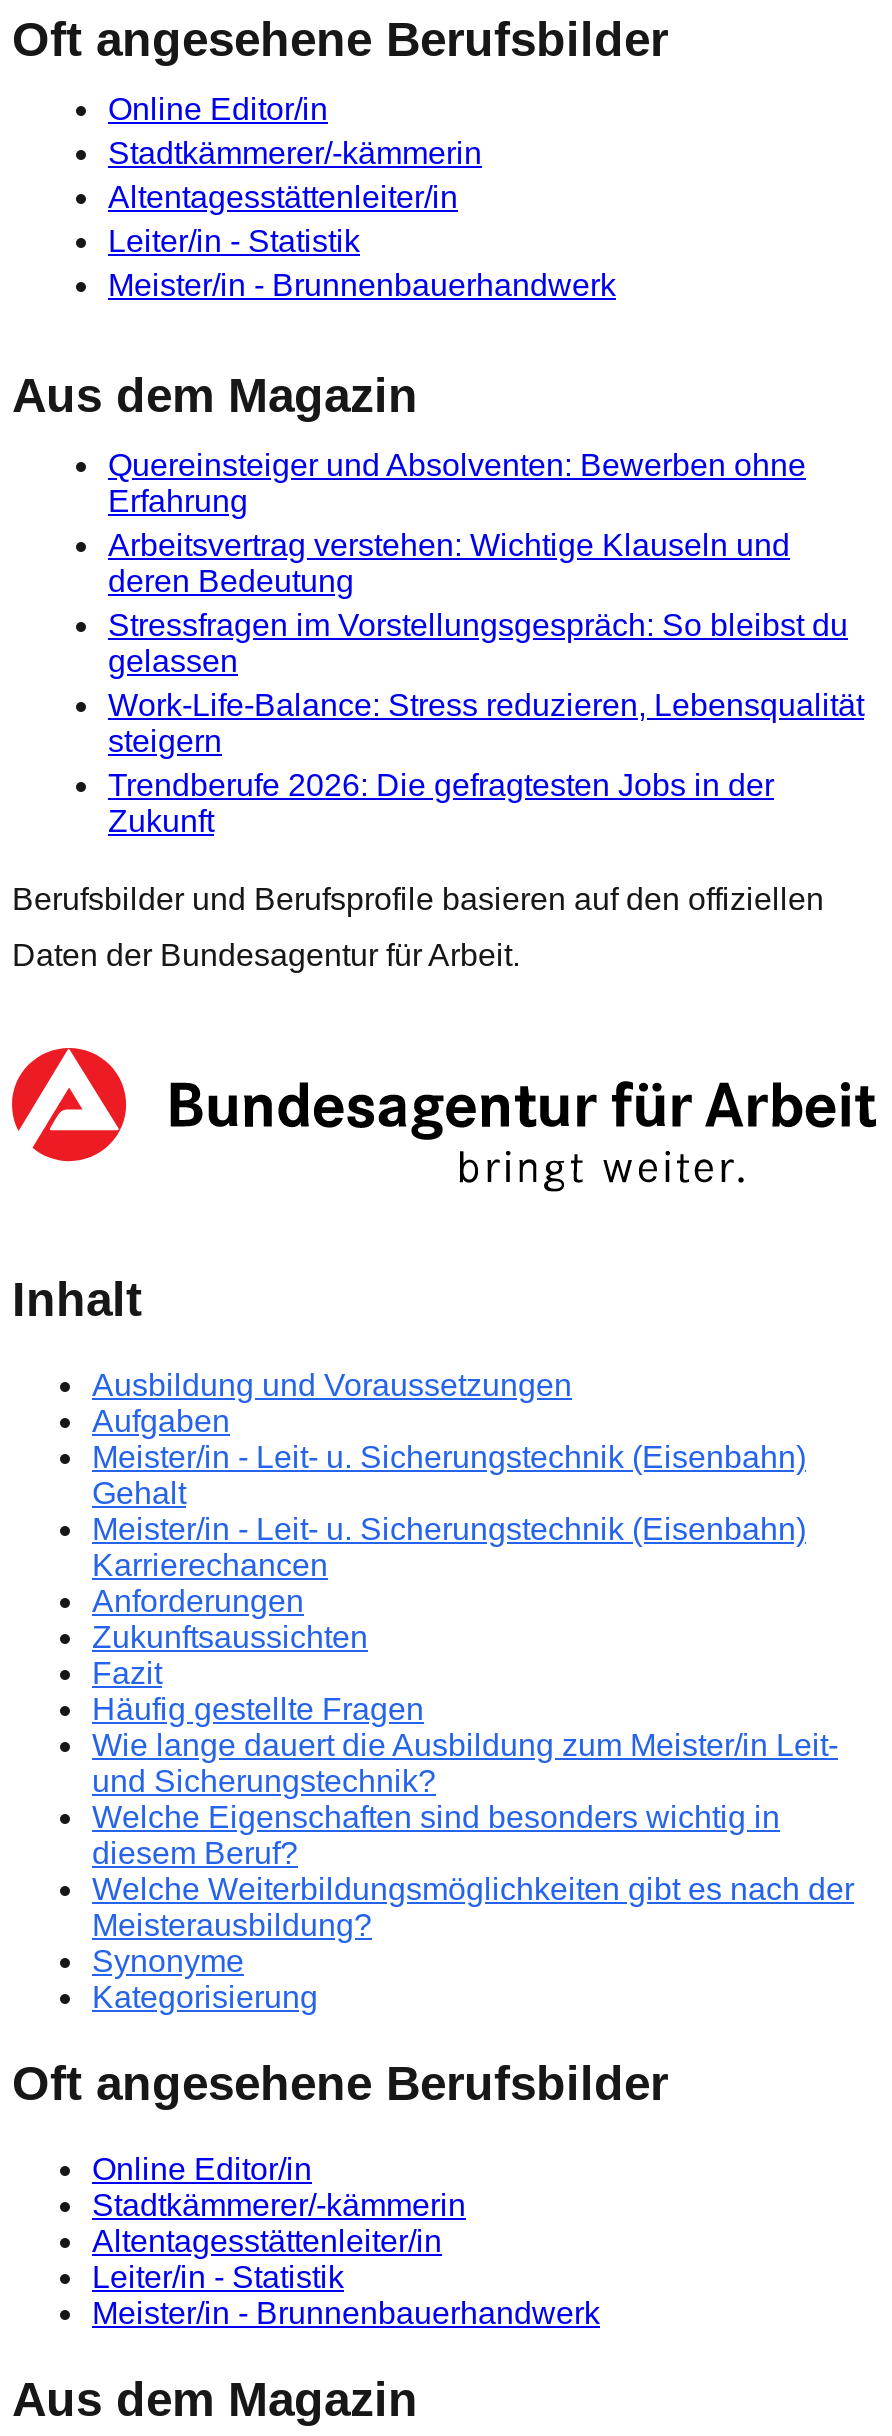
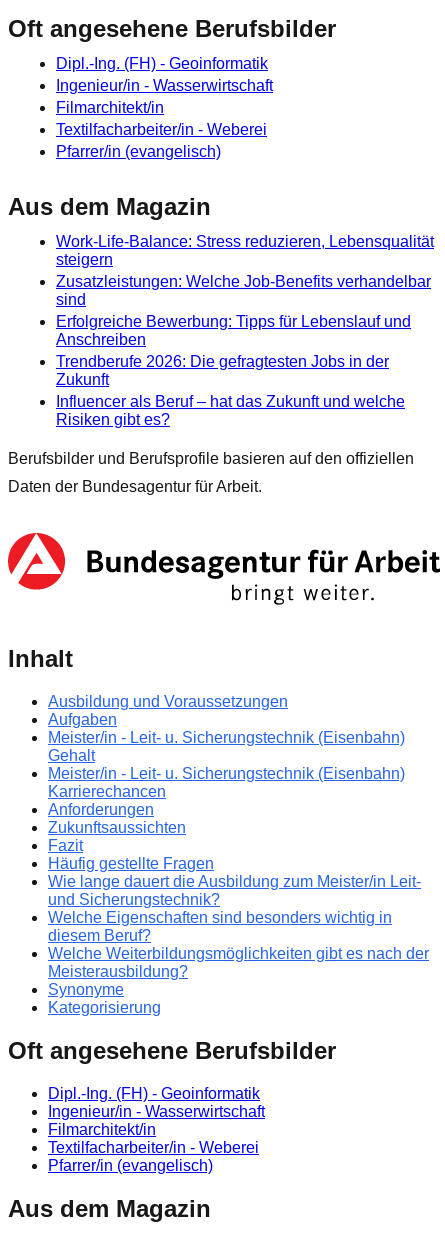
- Online Editor/in
- Stadtkämmerer/-kämmerin
- Altentagesstättenleiter/in
- Leiter/in - Statistik
- Meister/in - Brunnenbauerhandwerk
+ Dipl.-Ing. (FH) - Geoinformatik
+ Ingenieur/in - Wasserwirtschaft
+ Filmarchitekt/in
+ Textilfacharbeiter/in - Weberei
+ Pfarrer/in (evangelisch)

- Quereinsteiger und Absolventen: Bewerben ohne
- Erfahrung
- Arbeitsvertrag verstehen: Wichtige Klauseln und
- deren Bedeutung
- Stressfragen im Vorstellungsgespräch: So bleibst du
- gelassen

moved up: Work-Life-Balance: Stress reduzieren, Lebensqualität | steigern

+ Zusatzleistungen: Welche Job-Benefits verhandelbar
+ sind
+ Erfolgreiche Bewerbung: Tipps für Lebenslauf und
+ Anschreiben

moved up: Trendberufe 2026: Die gefragtesten Jobs in der | Zukunft

+ Influencer als Beruf – hat das Zukunft und welche
+ Risiken gibt es?

- Online Editor/in
- Stadtkämmerer/-kämmerin
- Altentagesstättenleiter/in
- Leiter/in - Statistik
- Meister/in - Brunnenbauerhandwerk
+ Dipl.-Ing. (FH) - Geoinformatik
+ Ingenieur/in - Wasserwirtschaft
+ Filmarchitekt/in
+ Textilfacharbeiter/in - Weberei
+ Pfarrer/in (evangelisch)
